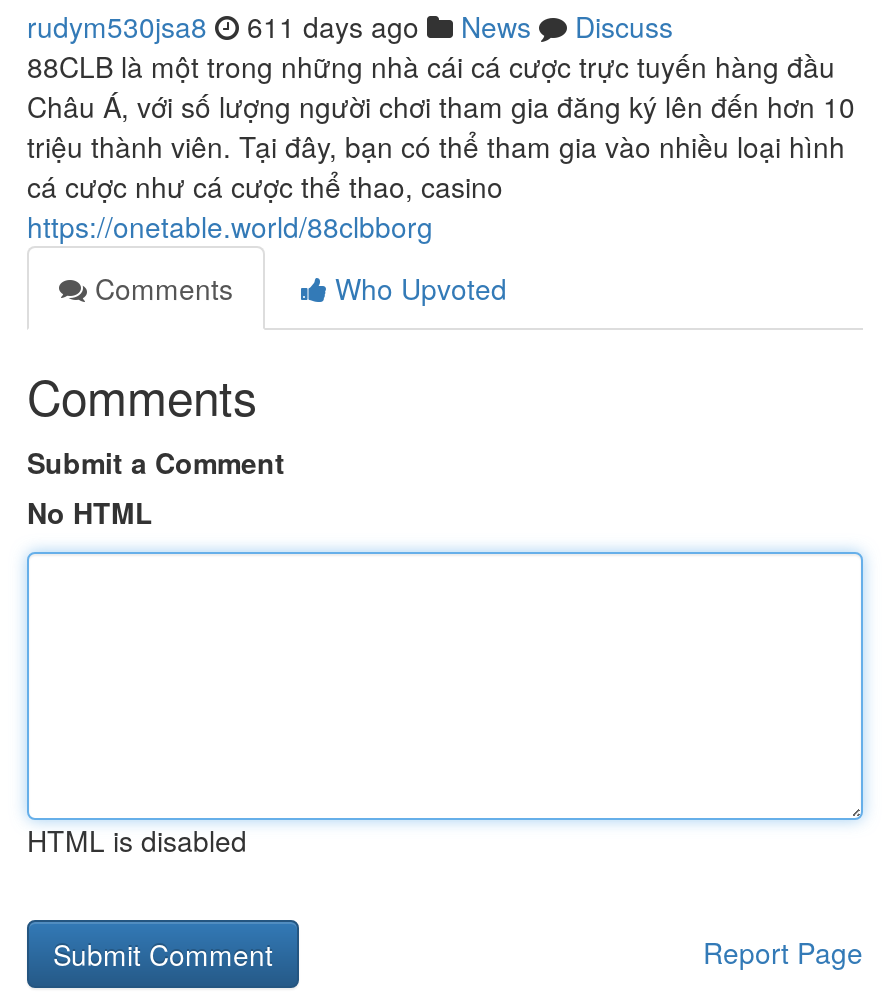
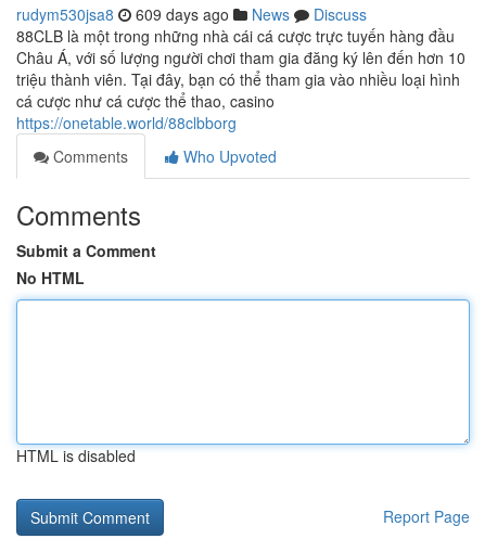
- rudym530jsa8 611 days ago News Discuss
+ rudym530jsa8 609 days ago News Discuss
